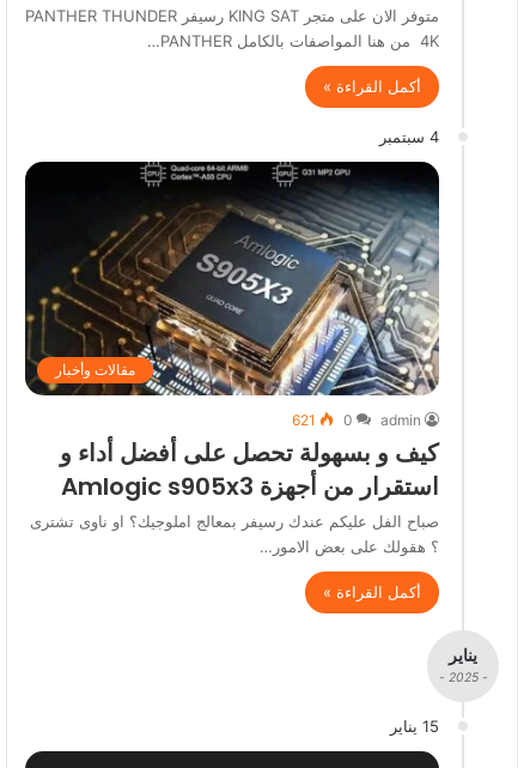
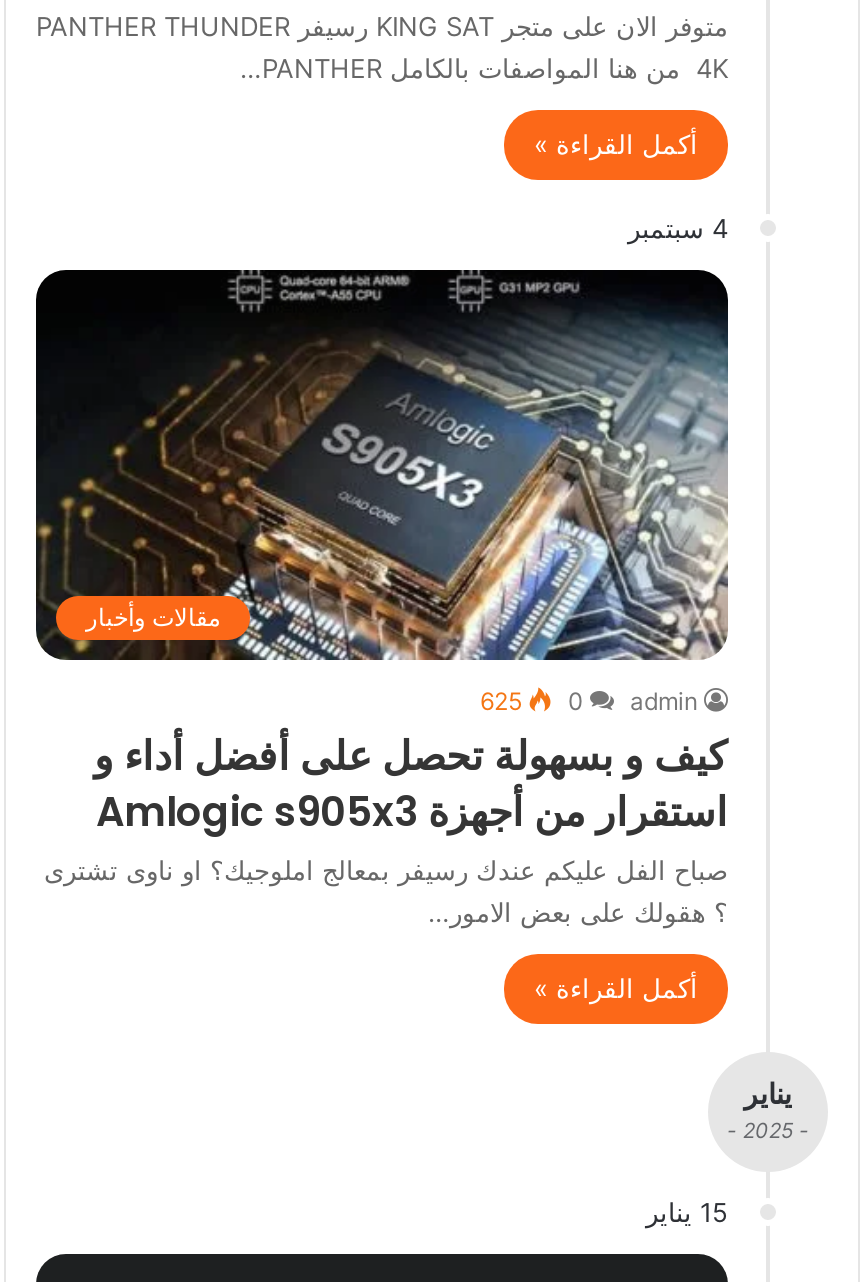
- 621 0 admin
+ 625 0 admin
